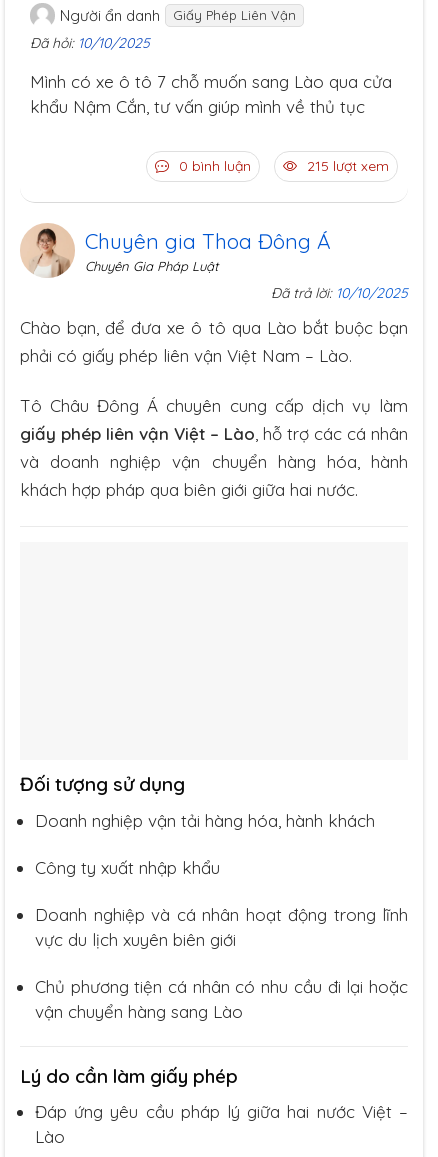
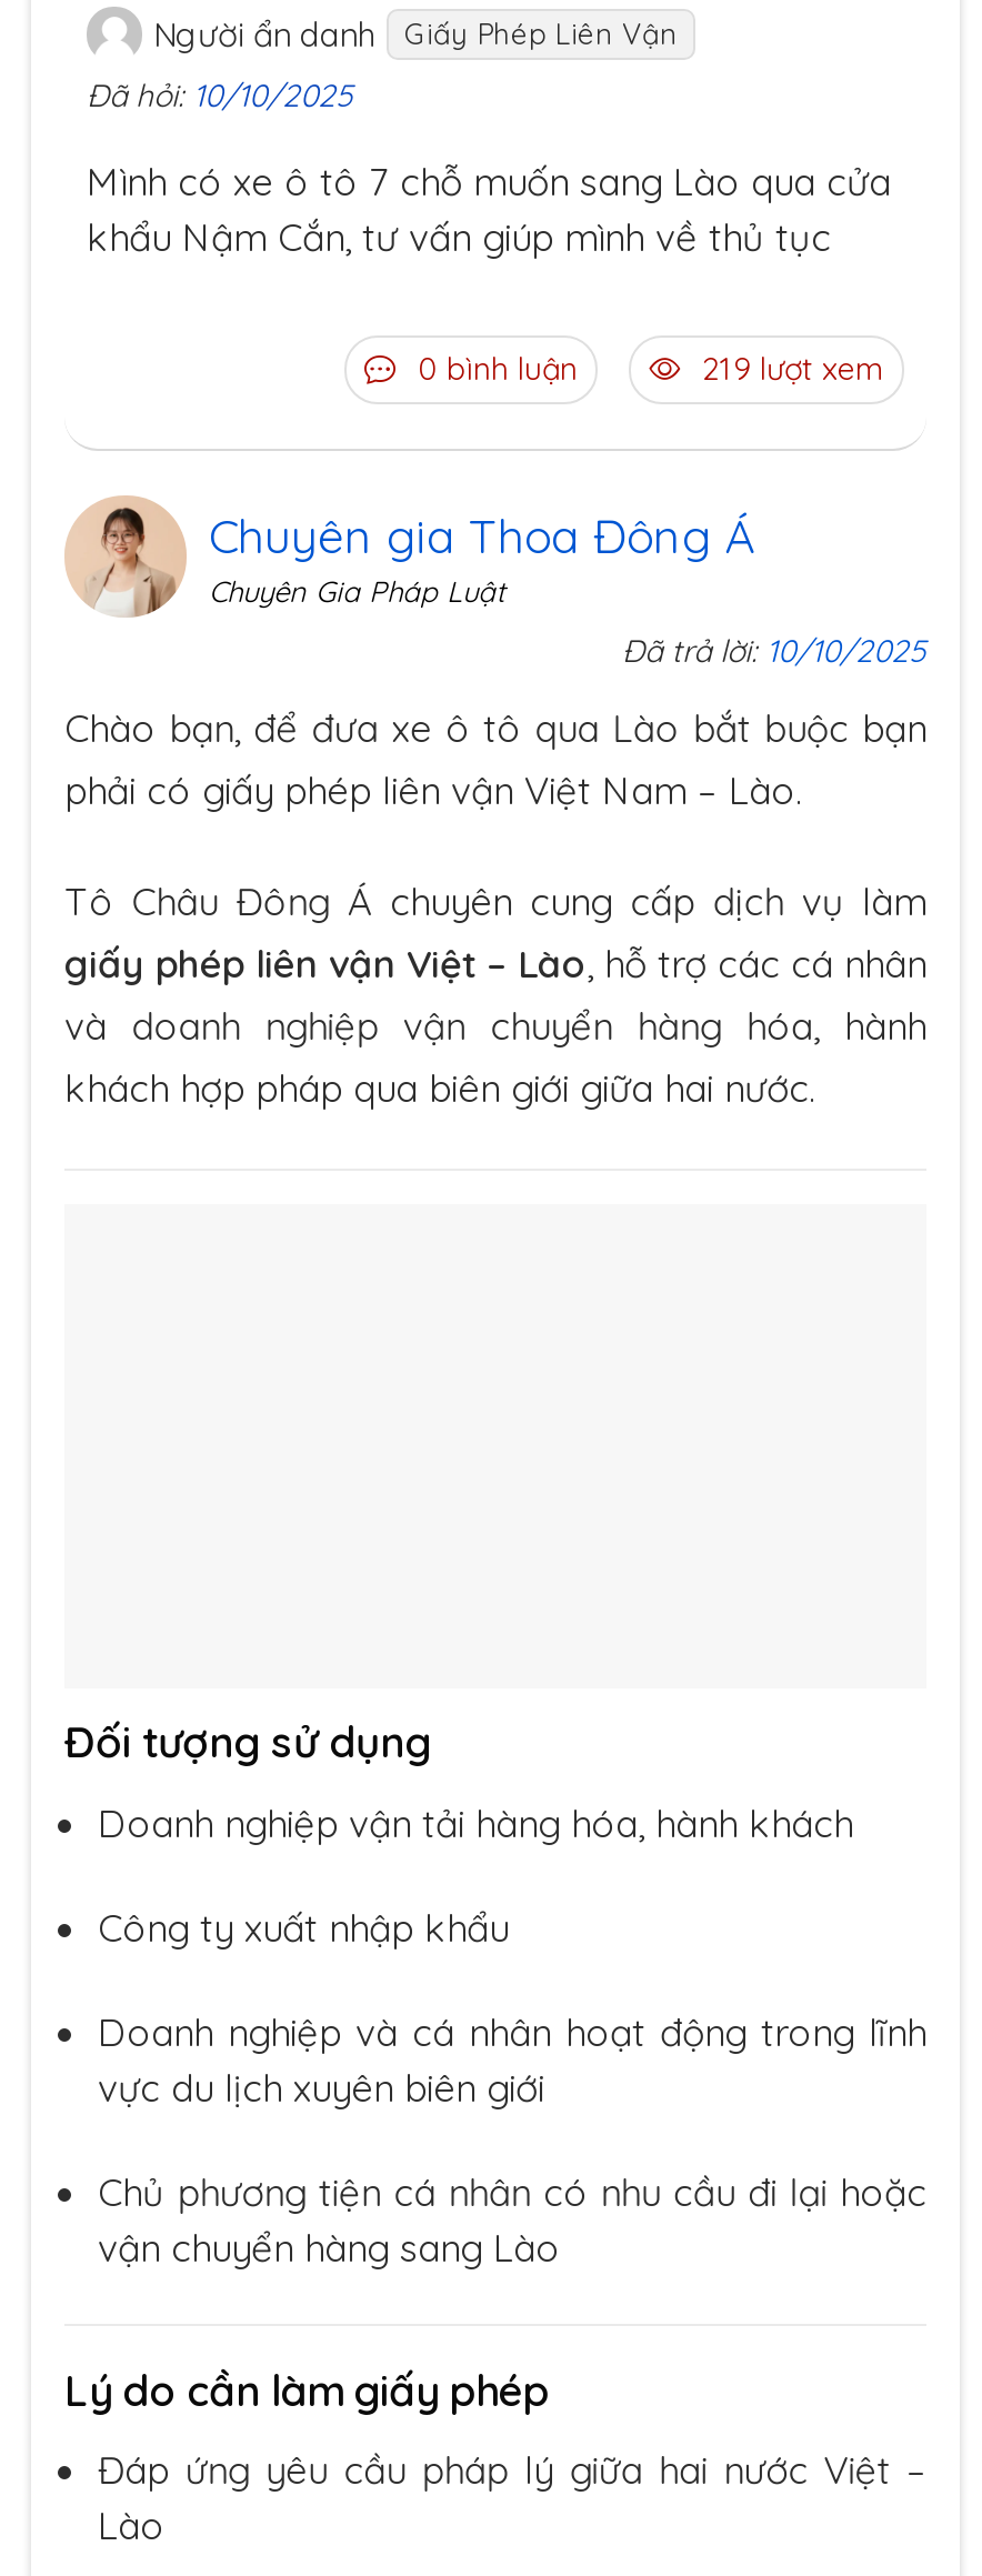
- 215 lượt xem
+ 219 lượt xem
